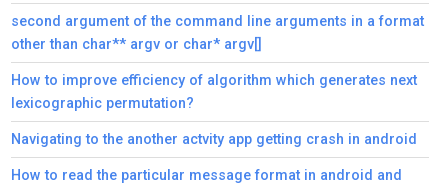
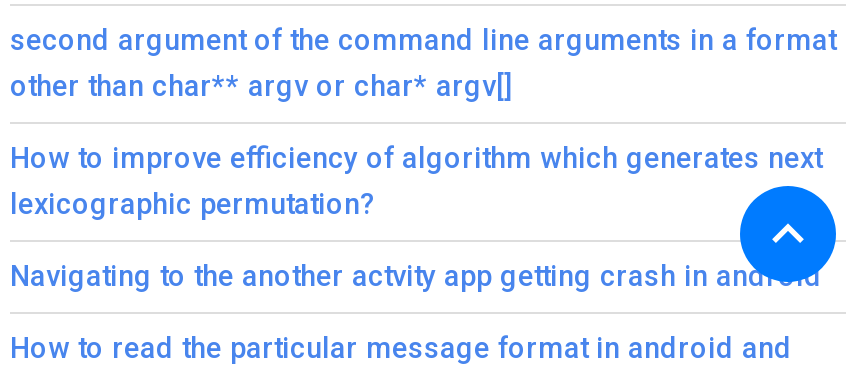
+ [image]
